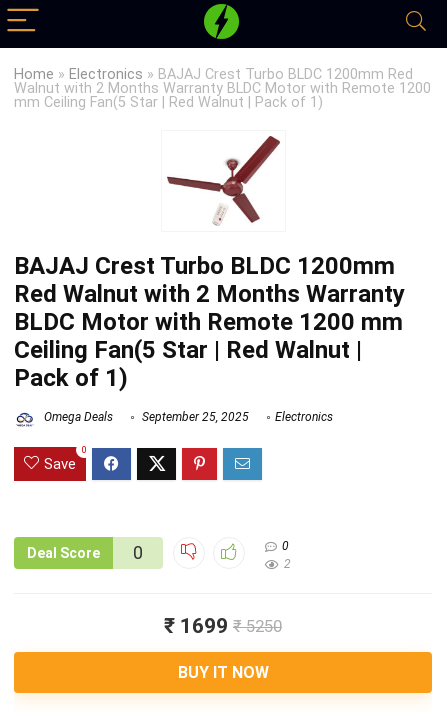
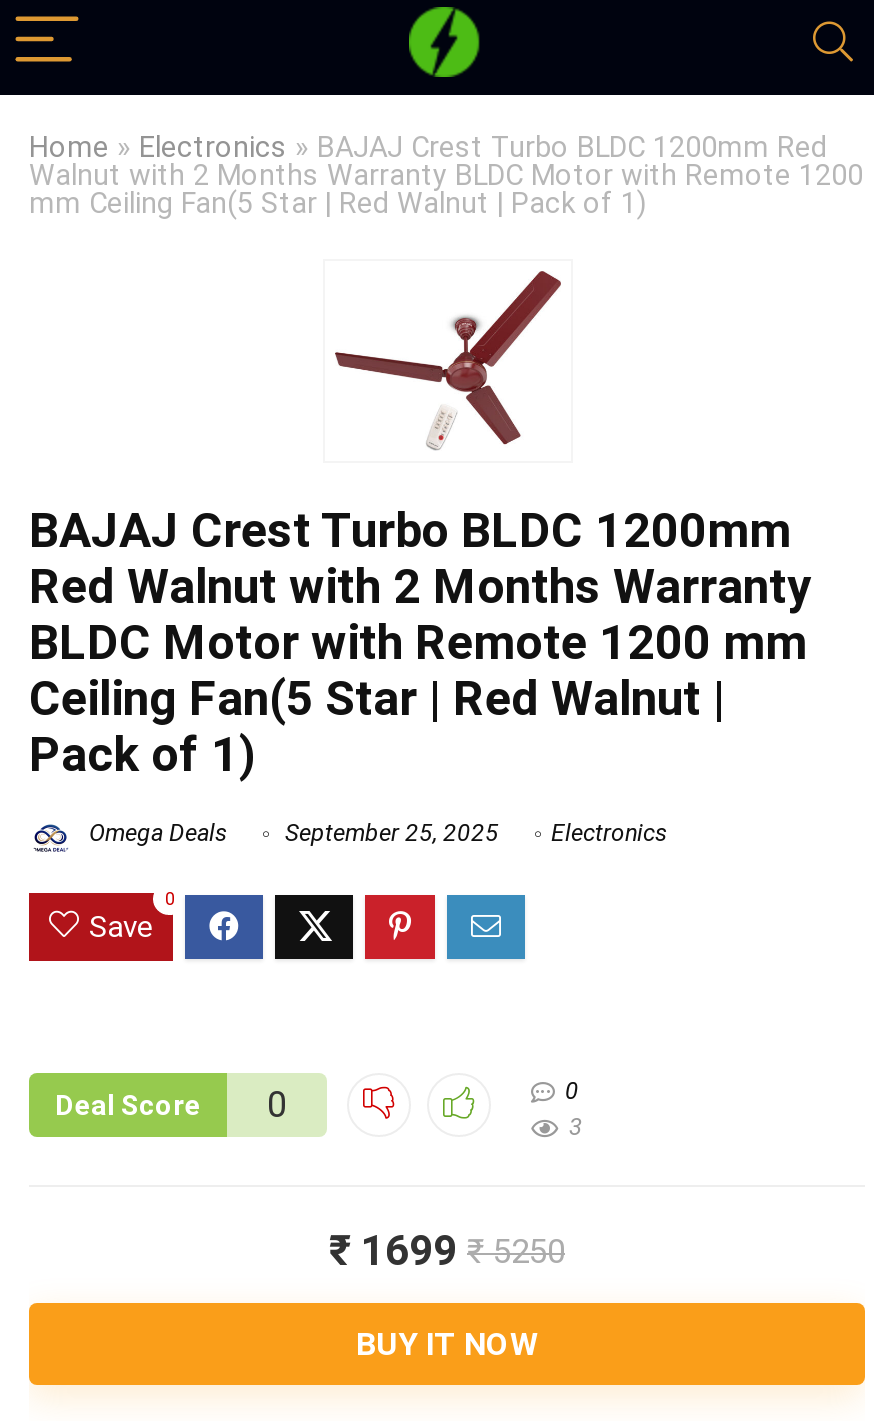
- 2
+ 3
